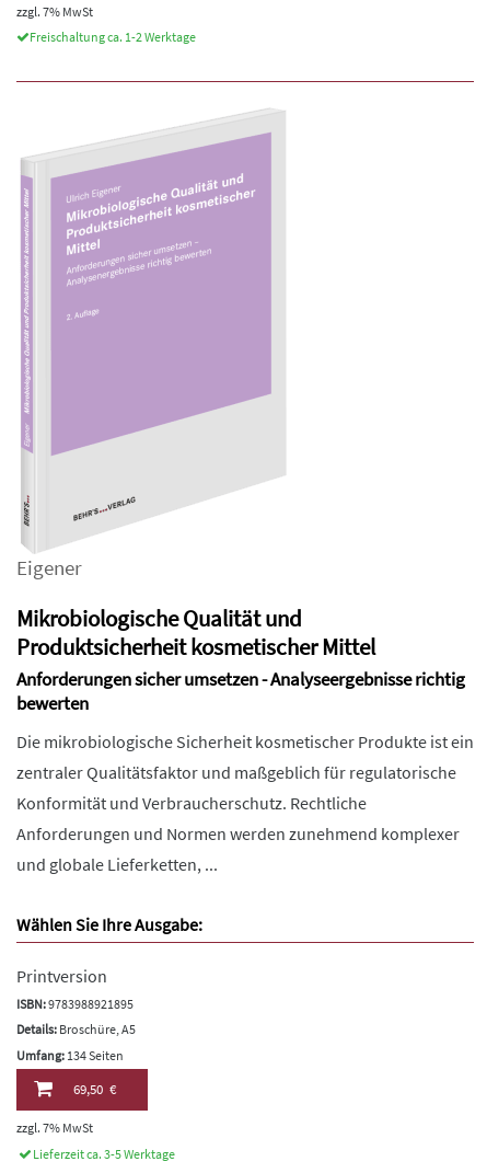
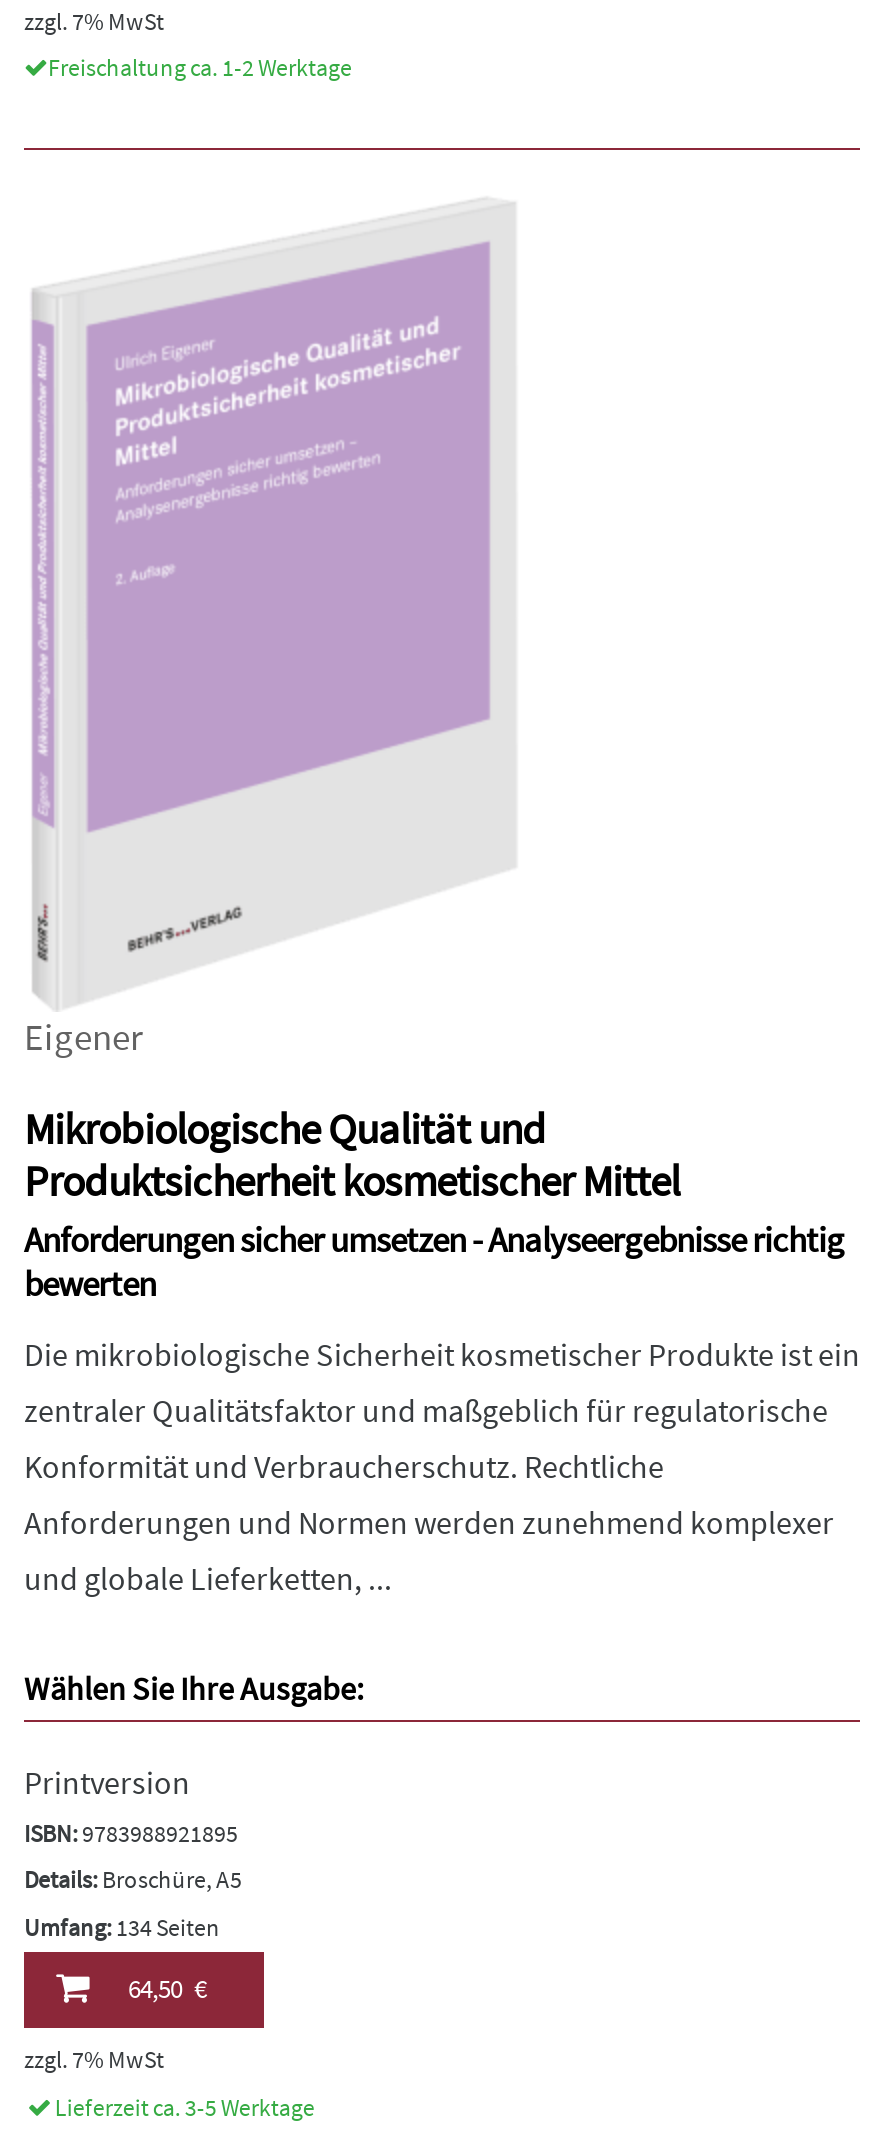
- 69,50 €
+ 64,50 €
